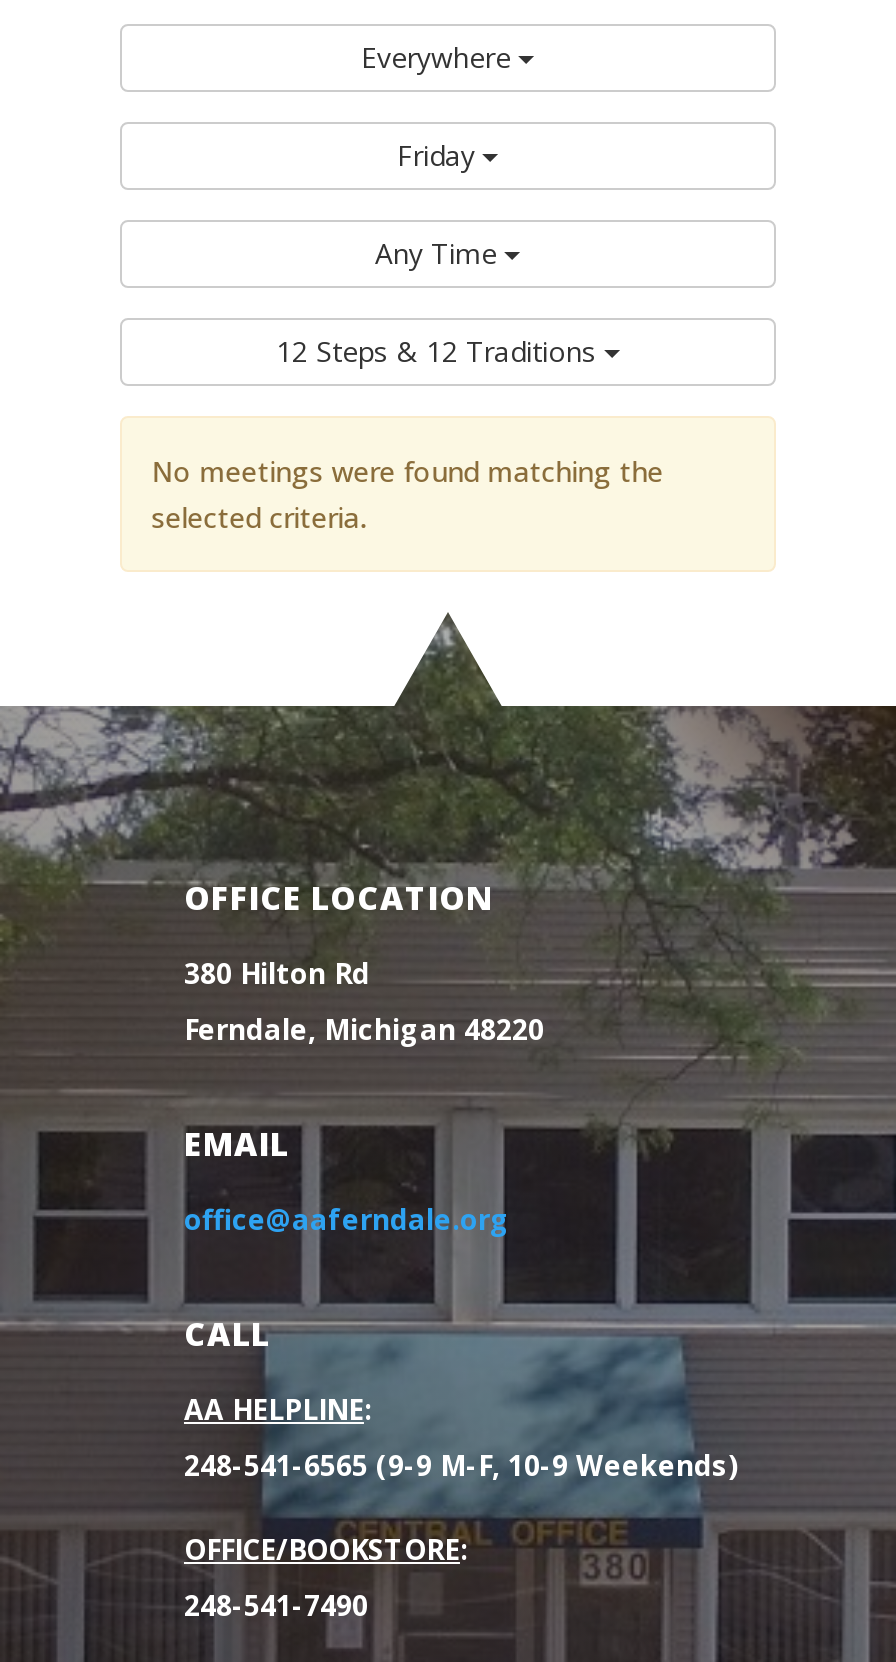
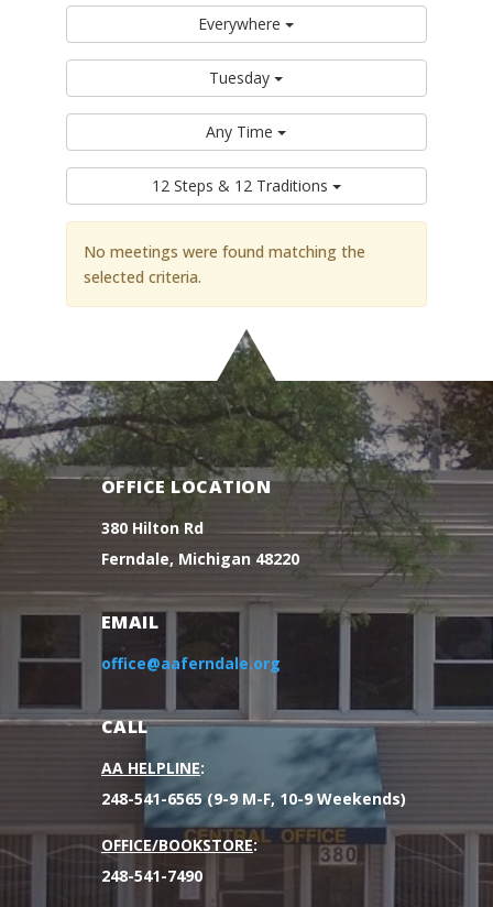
- Friday
+ Tuesday
